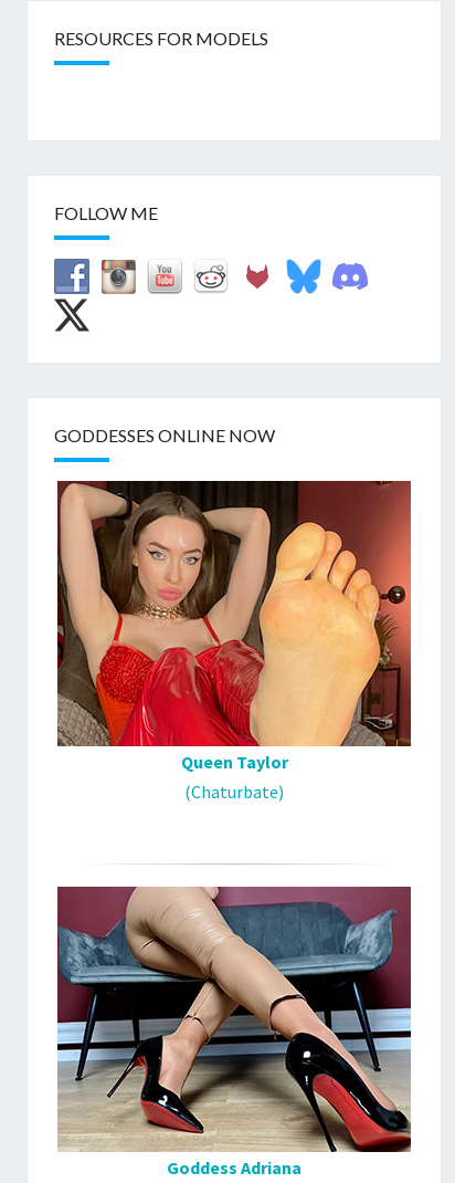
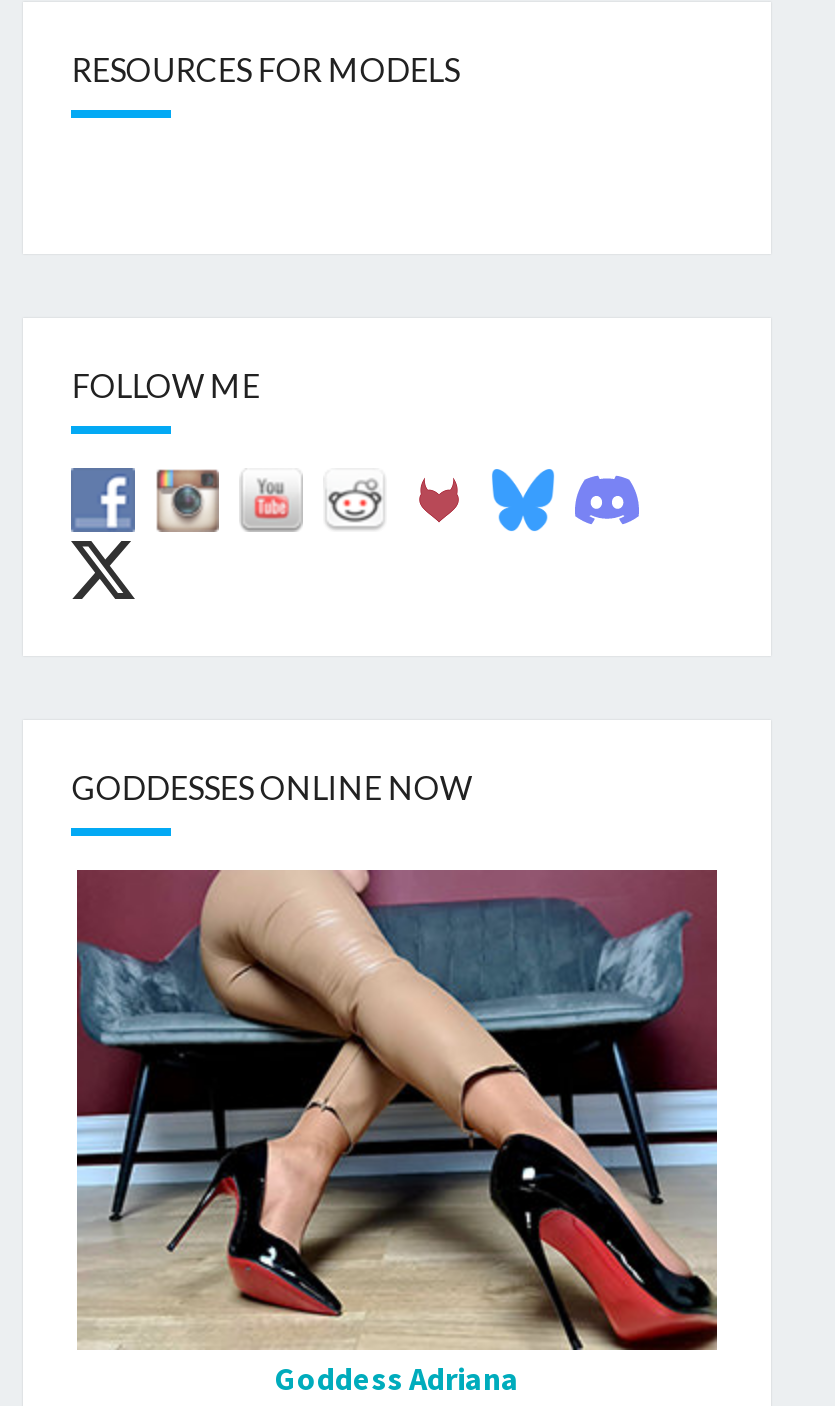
- [image]
- Queen Taylor
- (Chaturbate)
